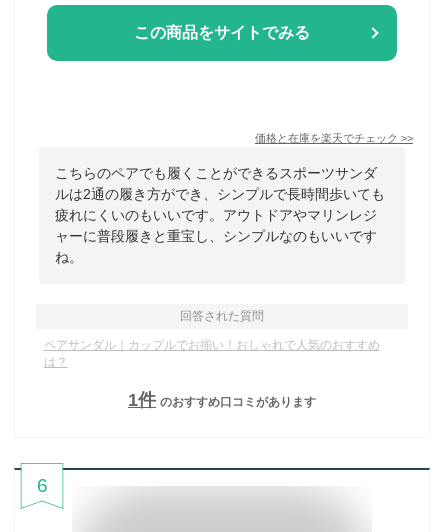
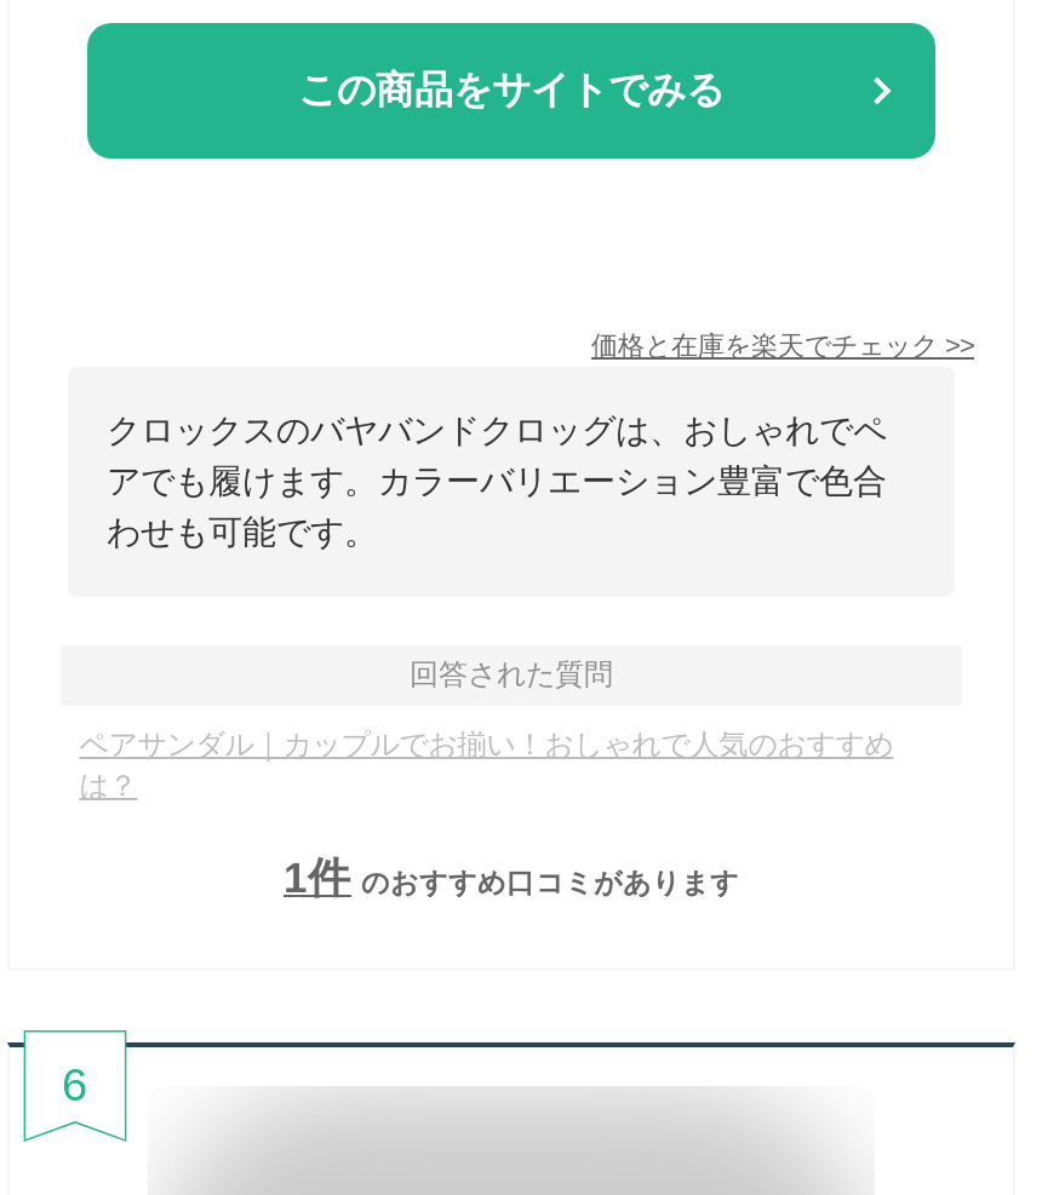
- こちらのペアでも履くことができるスポーツサンダ
- ルは2通の履き方ができ、シンプルで長時間歩いても
- 疲れにくいのもいいです。アウトドアやマリンレジ
- ャーに普段履きと重宝し、シンプルなのもいいです
- ね。
+ クロックスのバヤバンドクロッグは、おしゃれでペ
+ アでも履けます。カラーバリエーション豊富で色合
+ わせも可能です。
